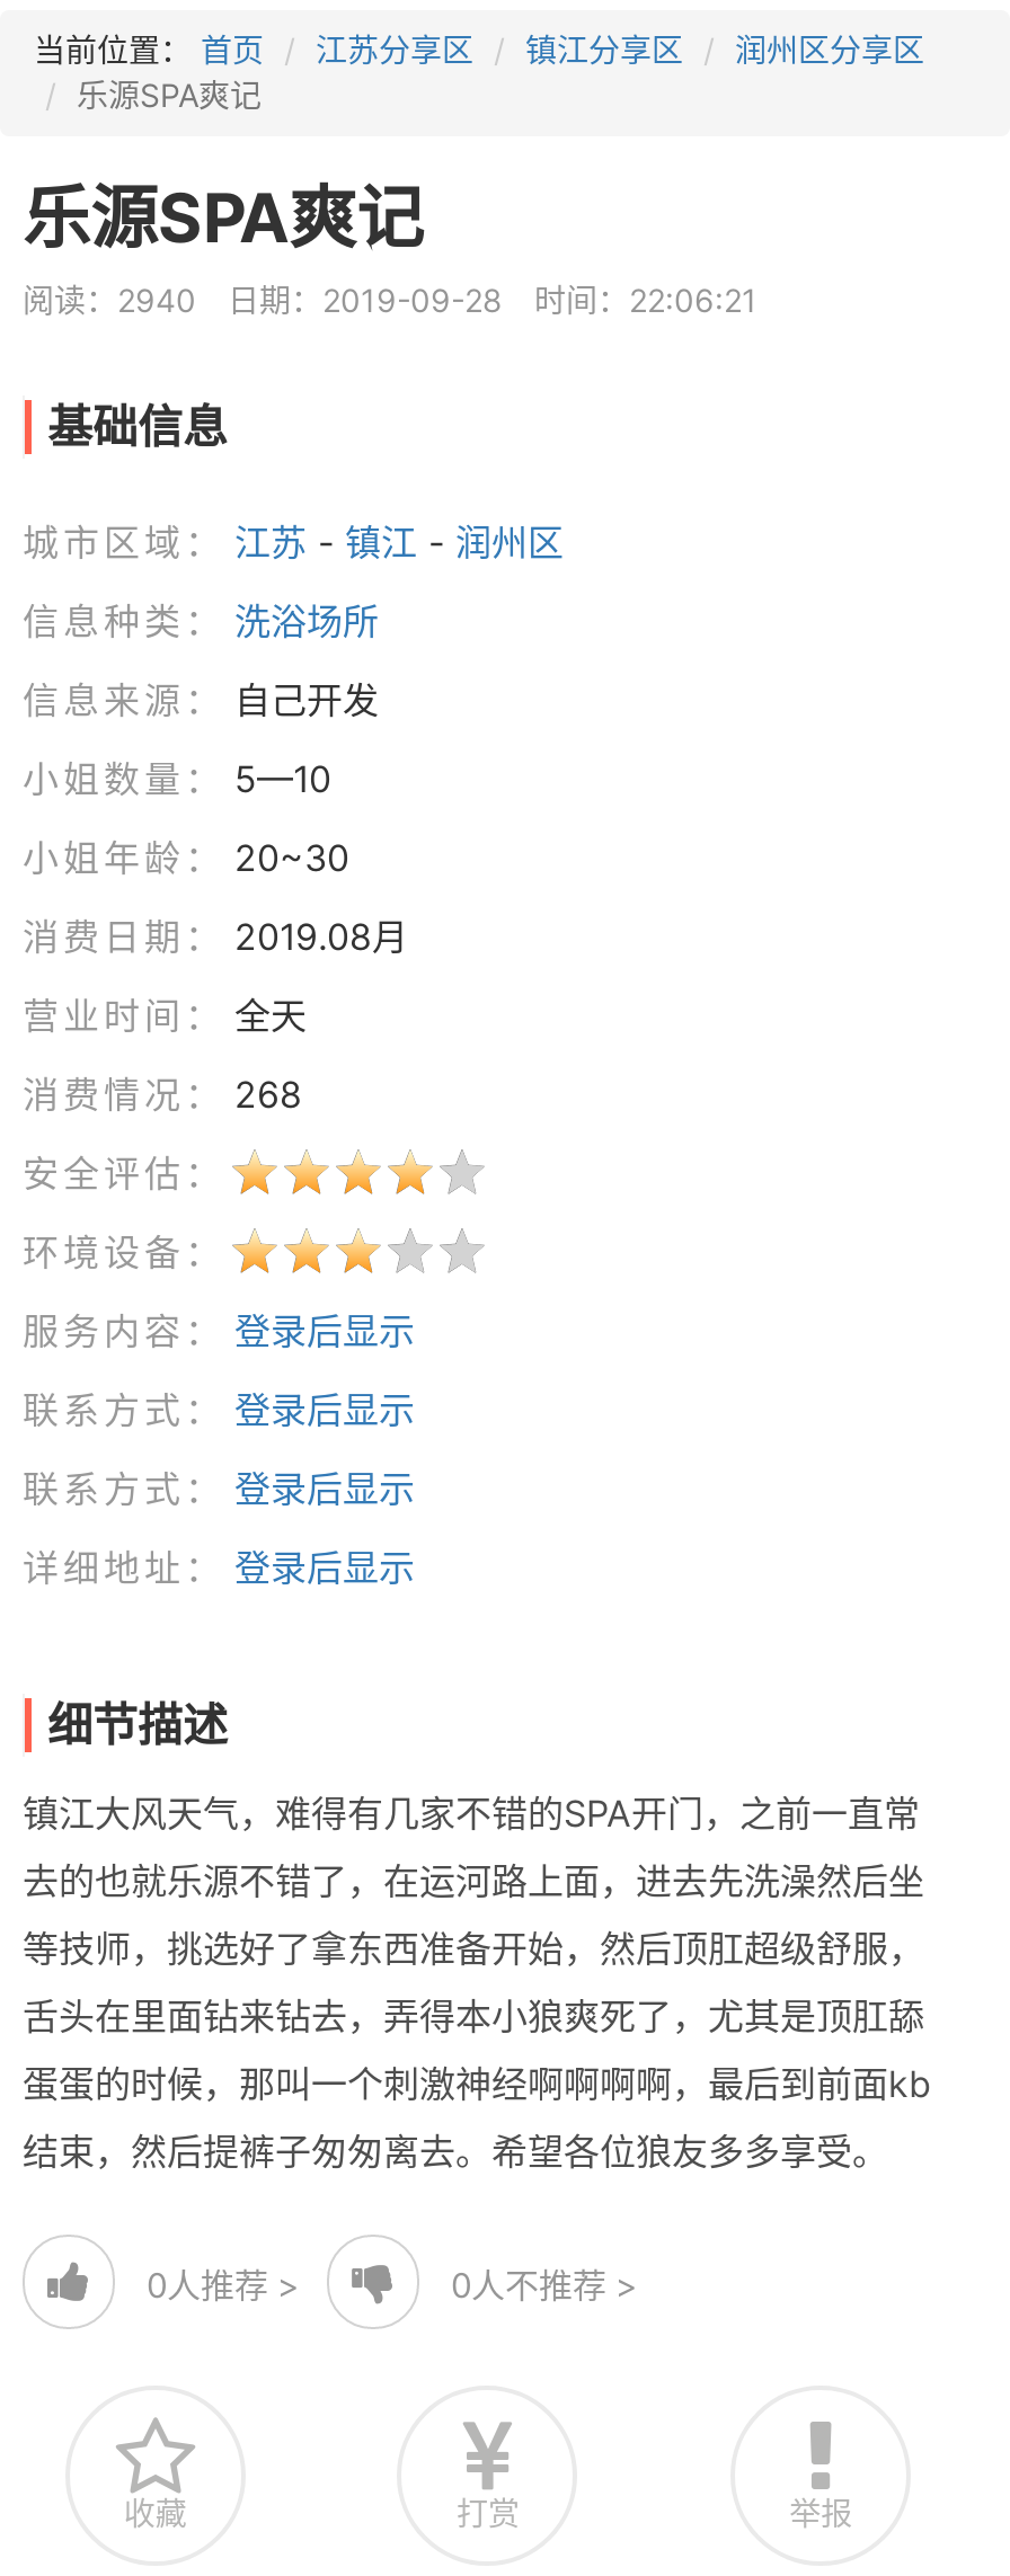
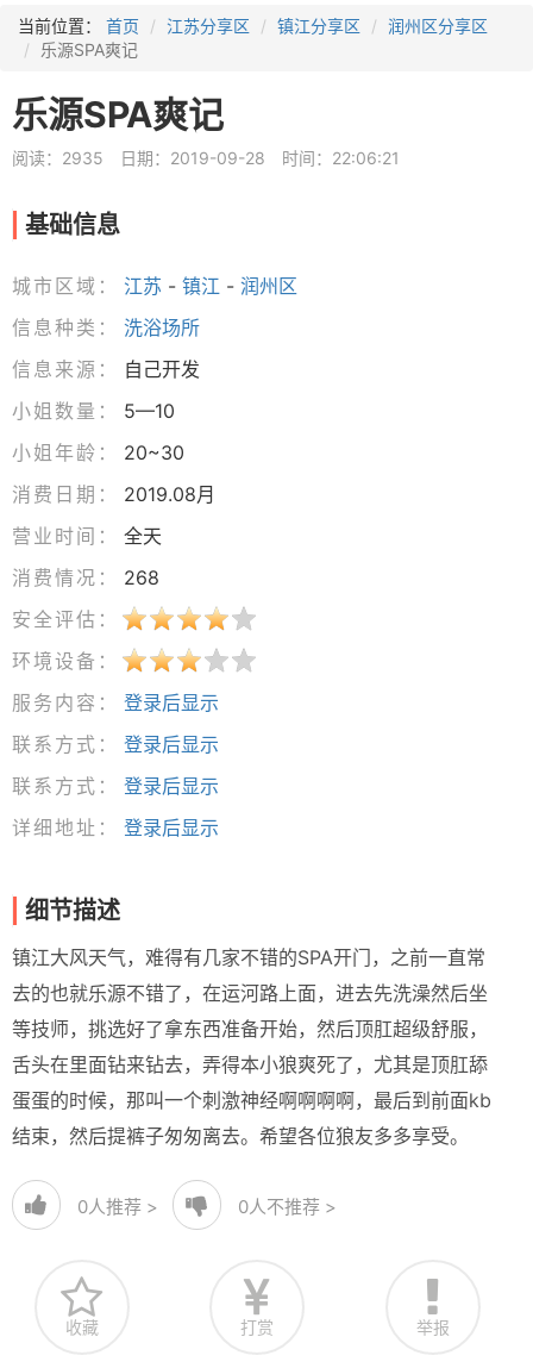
- 阅读：2940 日期：2019-09-28 时间：22:06:21
+ 阅读：2935 日期：2019-09-28 时间：22:06:21
